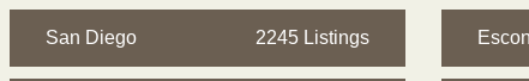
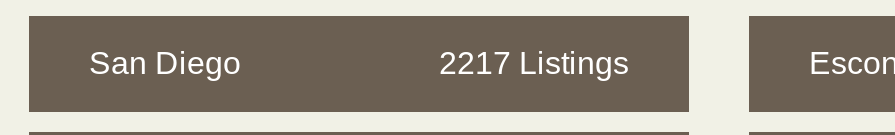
- 2245 Listings
+ 2217 Listings
